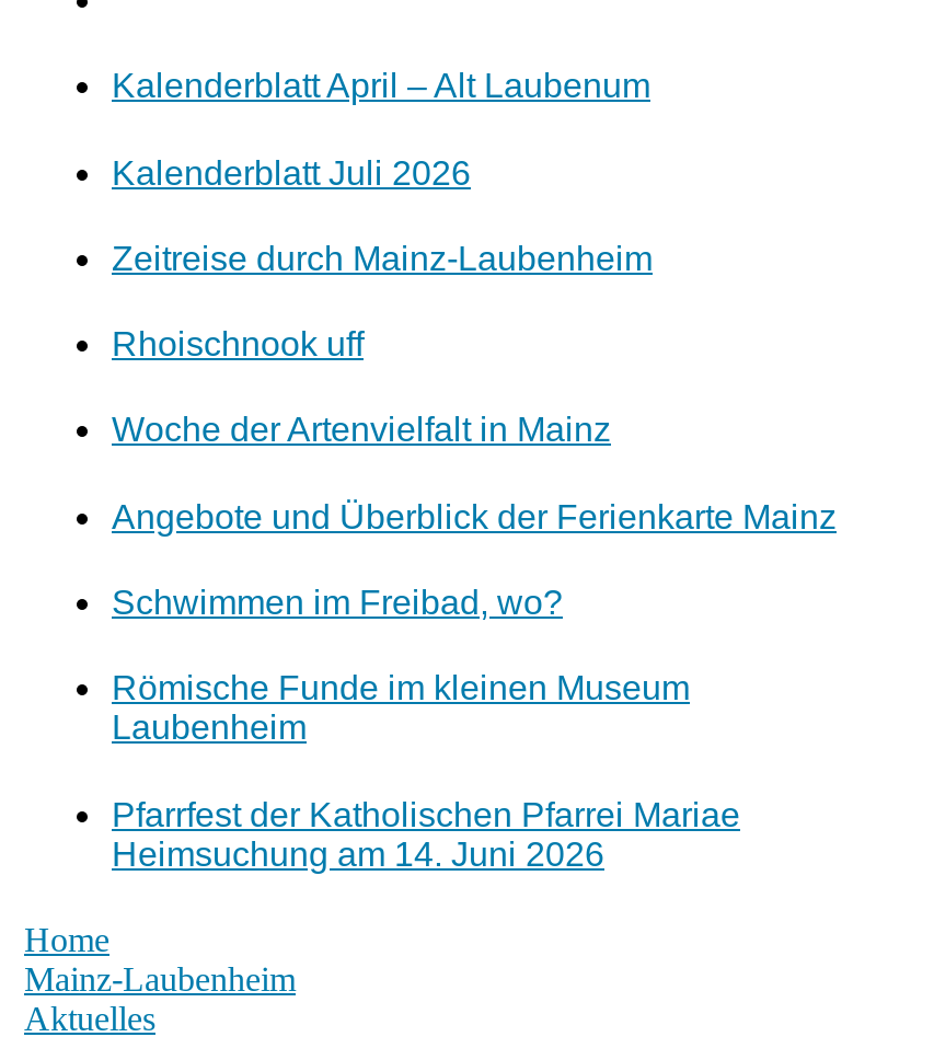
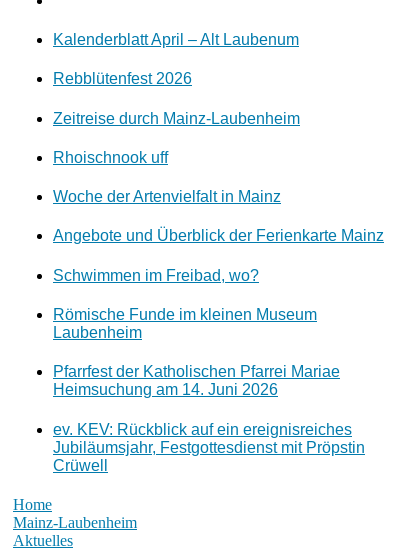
- Kalenderblatt Juli 2026
+ Rebblütenfest 2026

+ ev. KEV: Rückblick auf ein ereignisreiches
+ Jubiläumsjahr, Festgottesdienst mit Pröpstin
+ Crüwell
